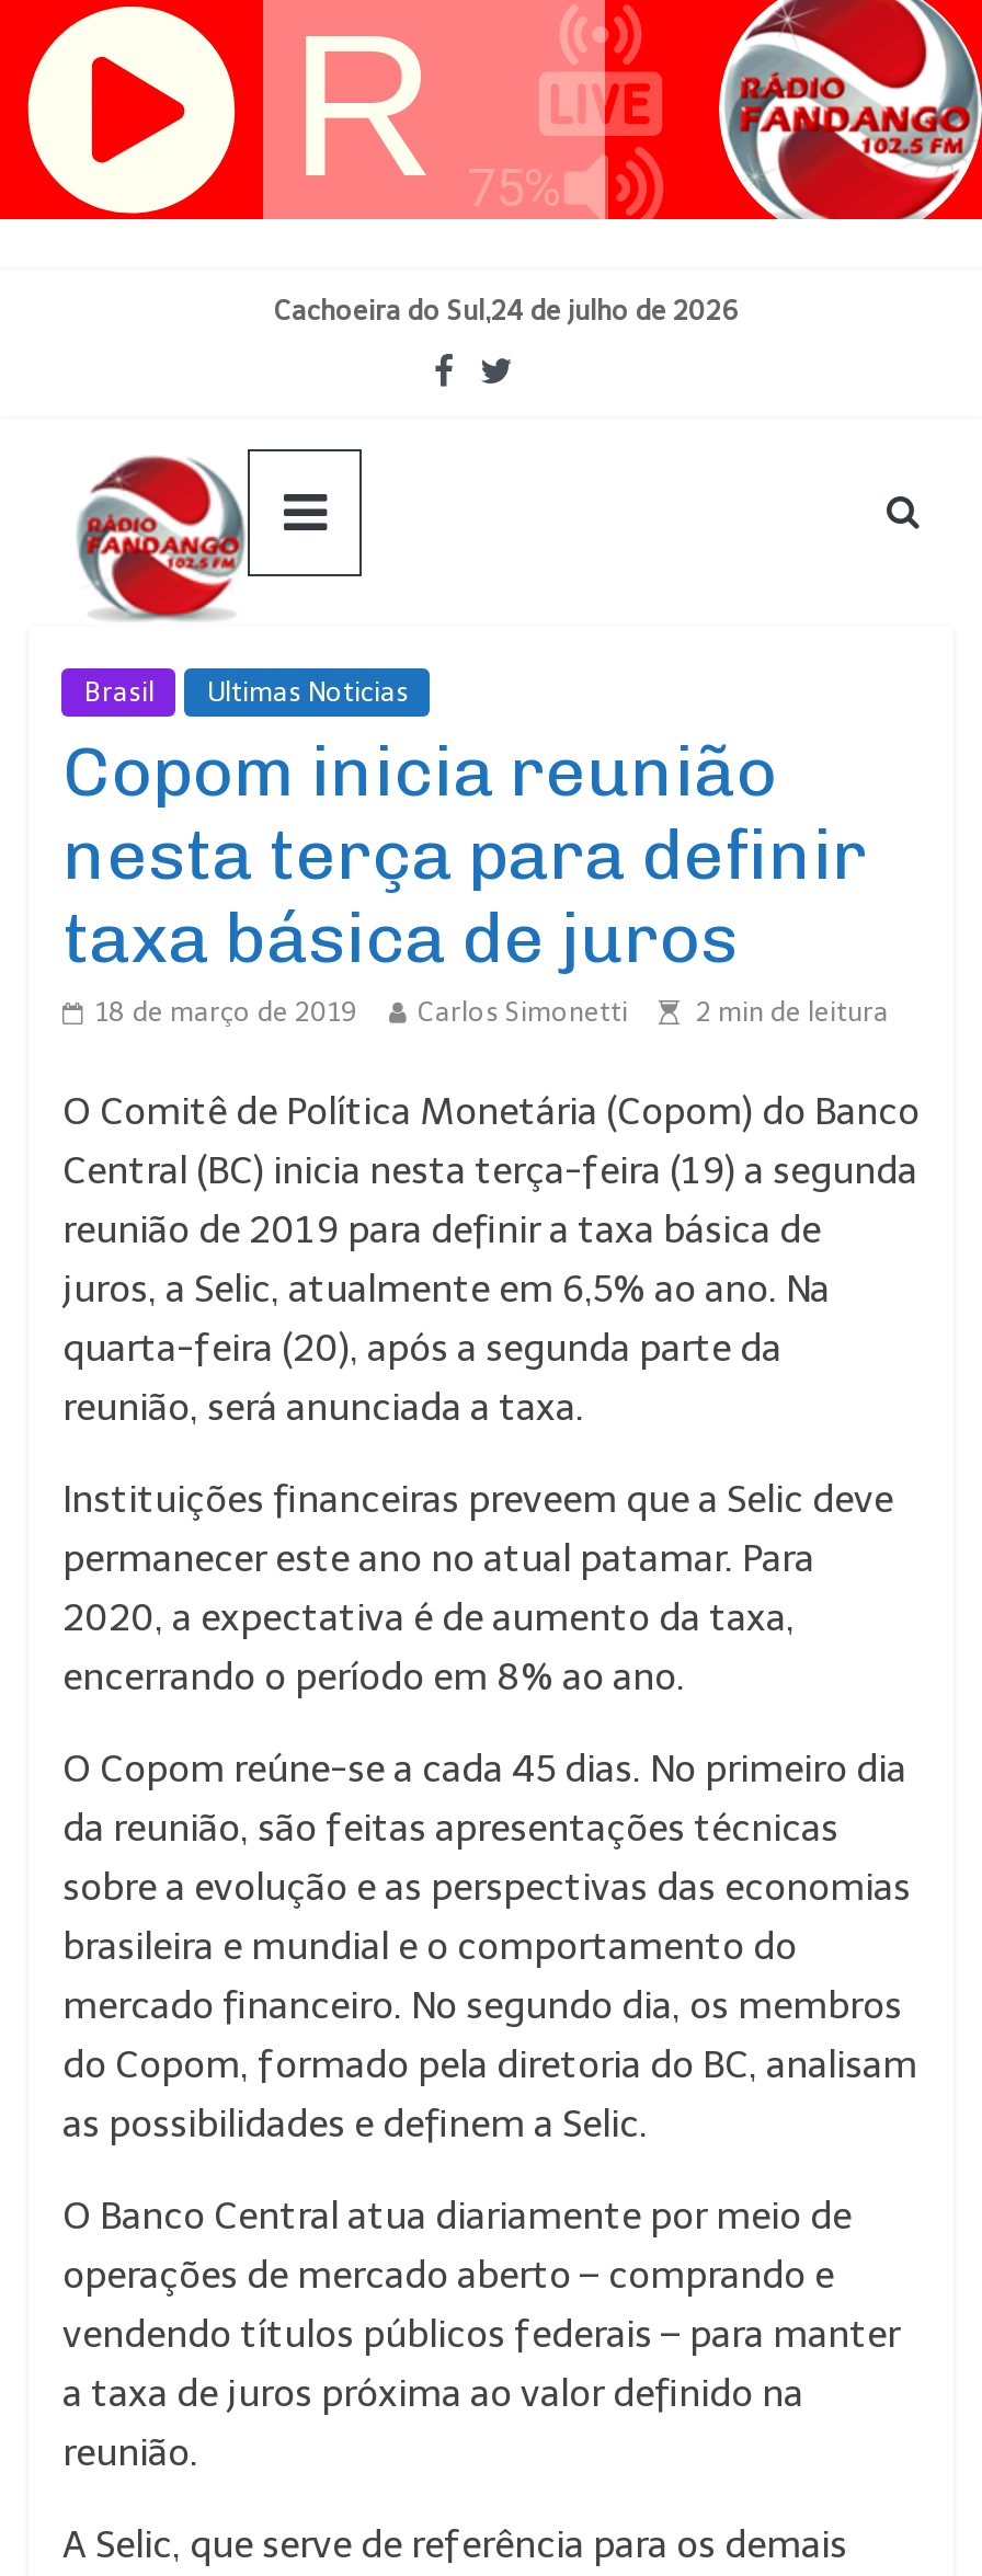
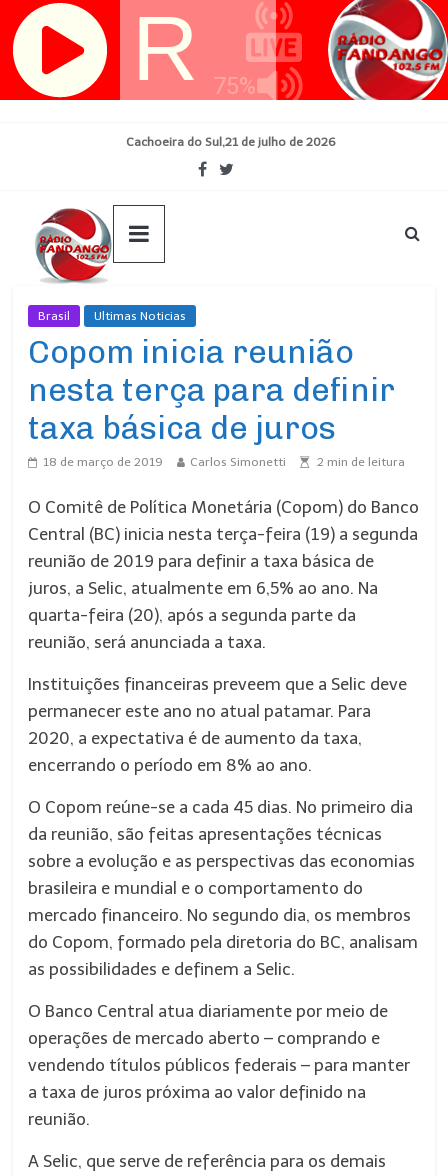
- Cachoeira do Sul,24 de julho de 2026
+ Cachoeira do Sul,21 de julho de 2026
